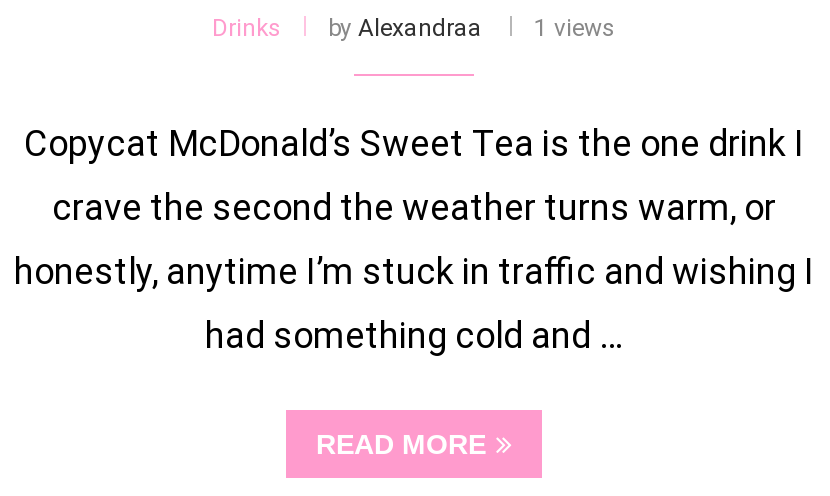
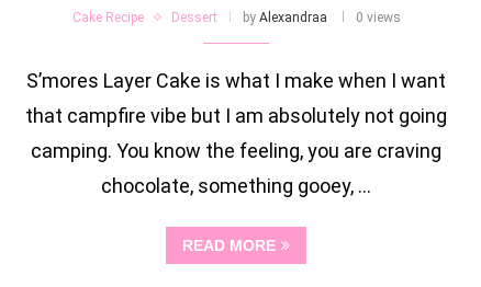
- Drinks
+ Cake Recipe
+ Dessert

- 1 views
+ 0 views

- Copycat McDonald’s Sweet Tea is the one drink I
+ S’mores Layer Cake is what I make when I want

- crave the second the weather turns warm, or
+ that campfire vibe but I am absolutely not going

- honestly, anytime I’m stuck in traffic and wishing I
+ camping. You know the feeling, you are craving

- had something cold and …
+ chocolate, something gooey, …
